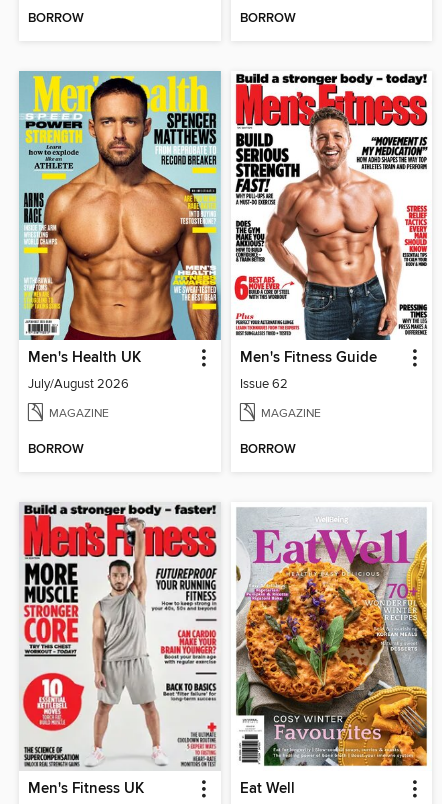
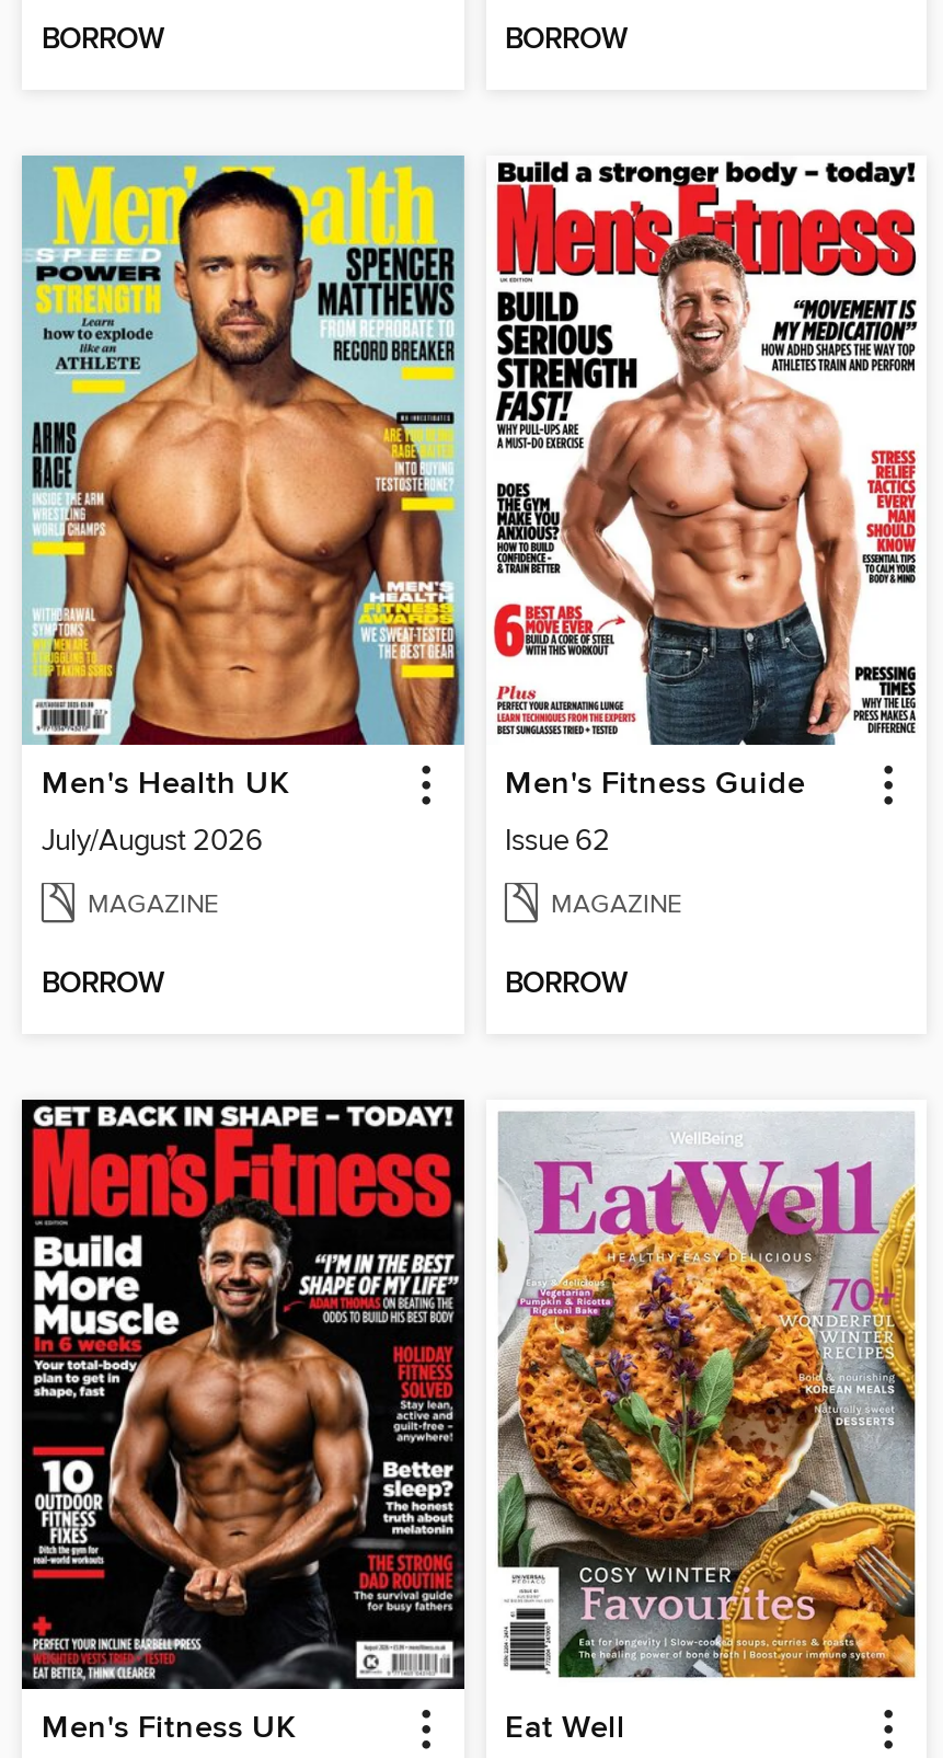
- [image]
+ [image]
